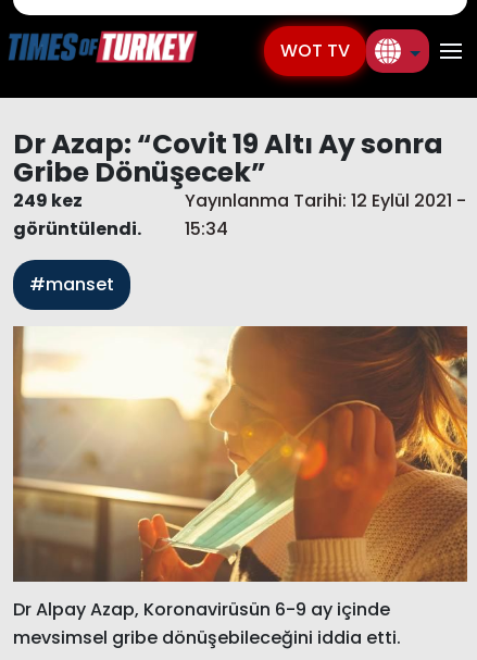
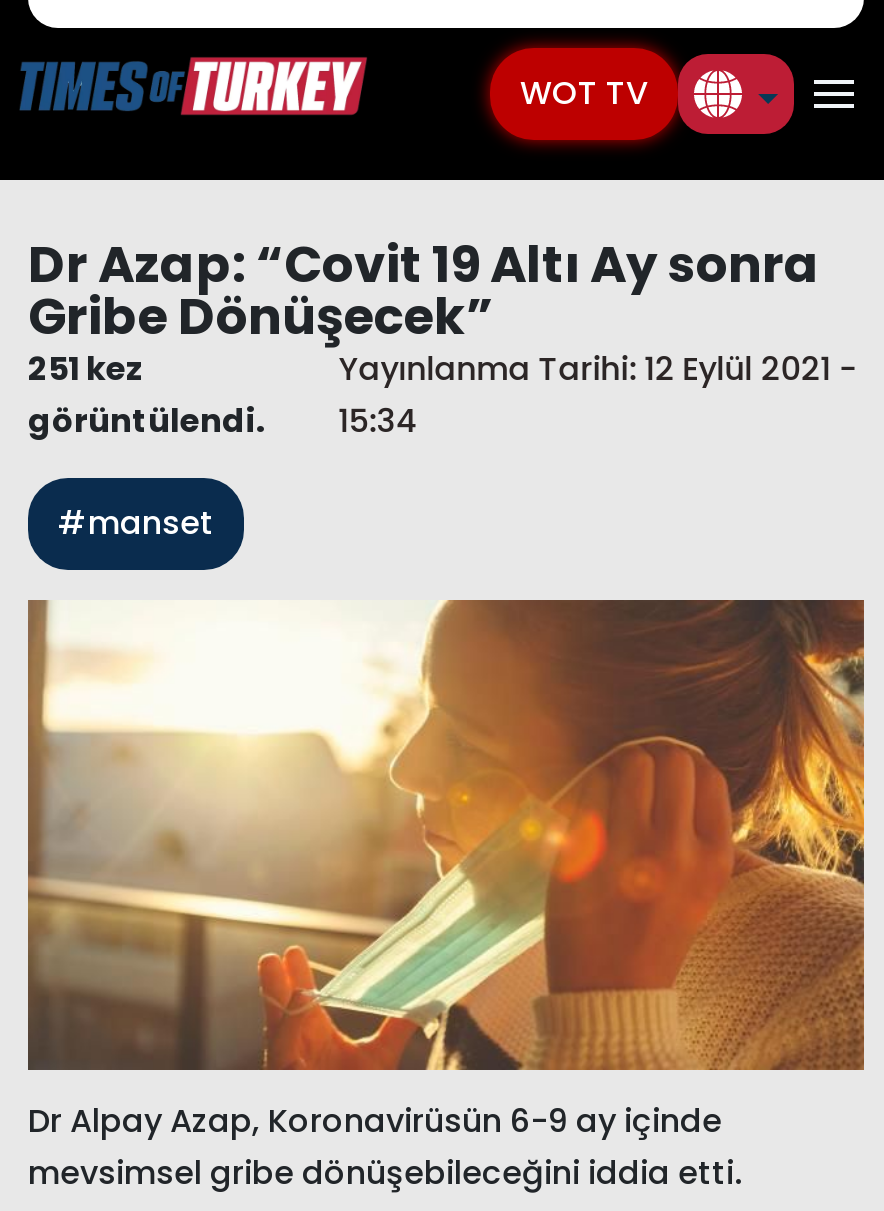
- 249 kez
+ 251 kez
